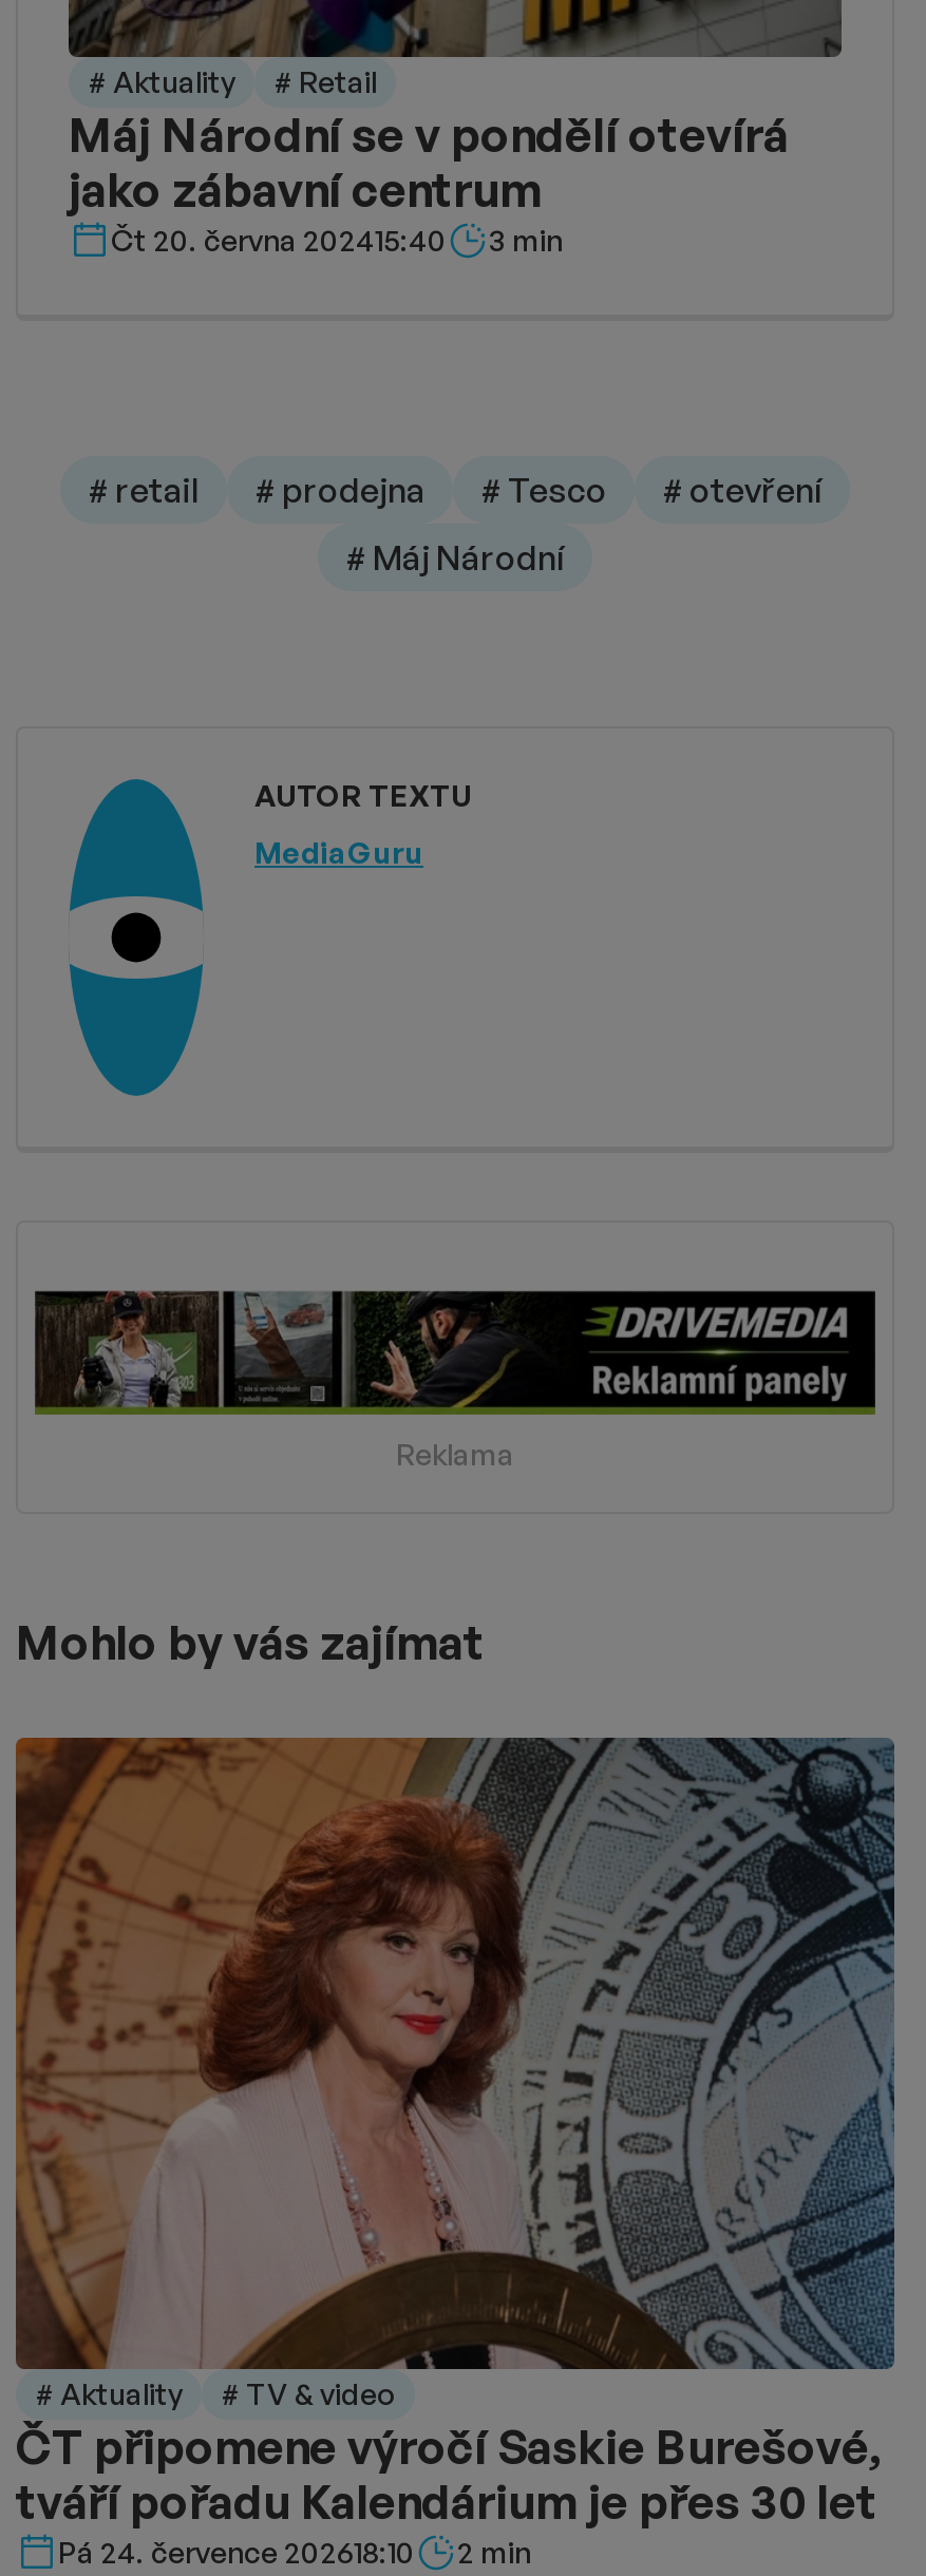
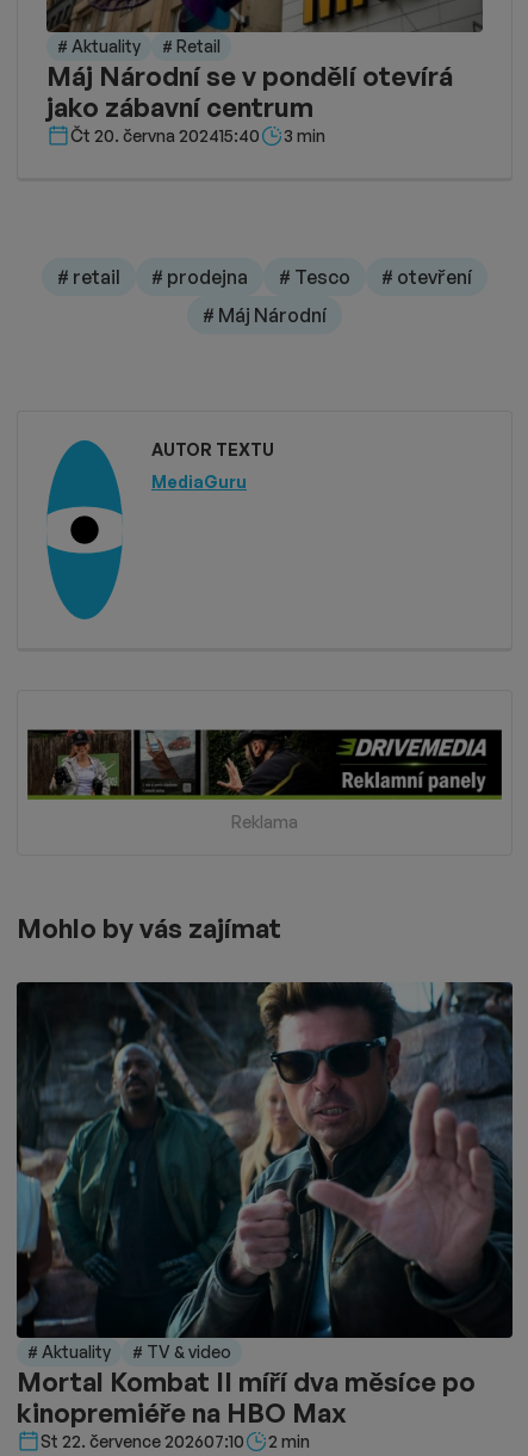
- [image]
- ČT připomene výročí Saskie Burešové,
- tváří pořadu Kalendárium je přes 30 let
- Pá 24. července 202618:10
+ [image]
+ Mortal Kombat II míří dva měsíce po
+ kinopremiéře na HBO Max
+ St 22. července 202607:10
